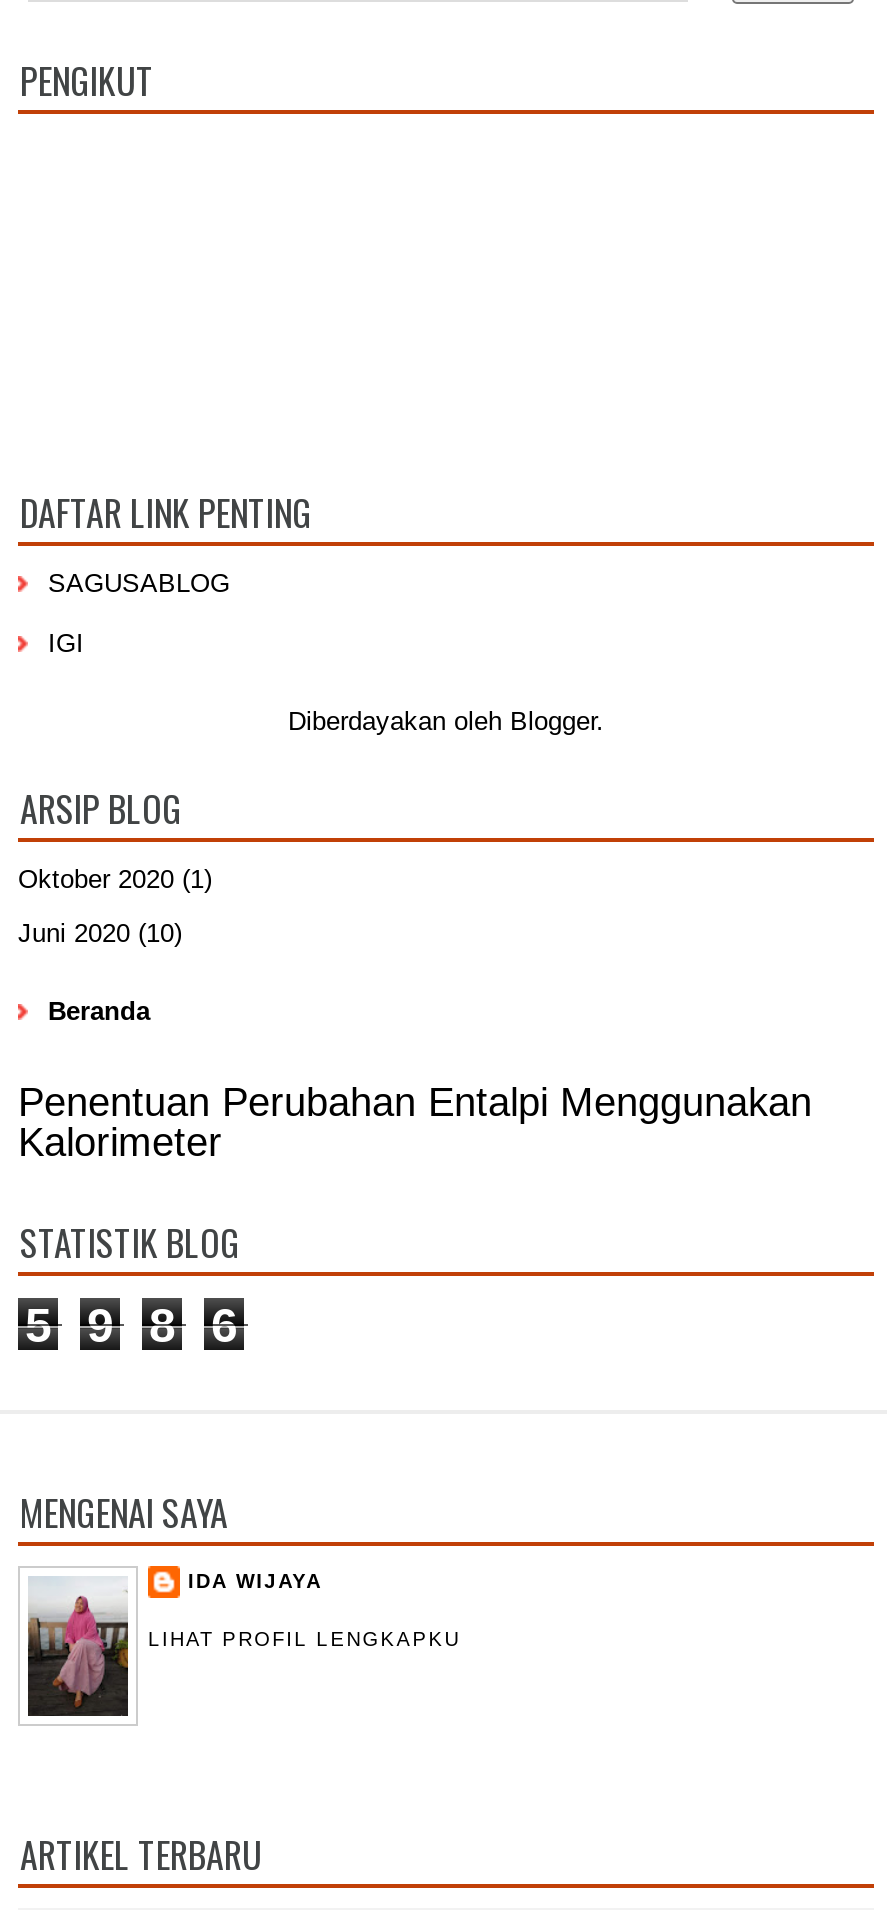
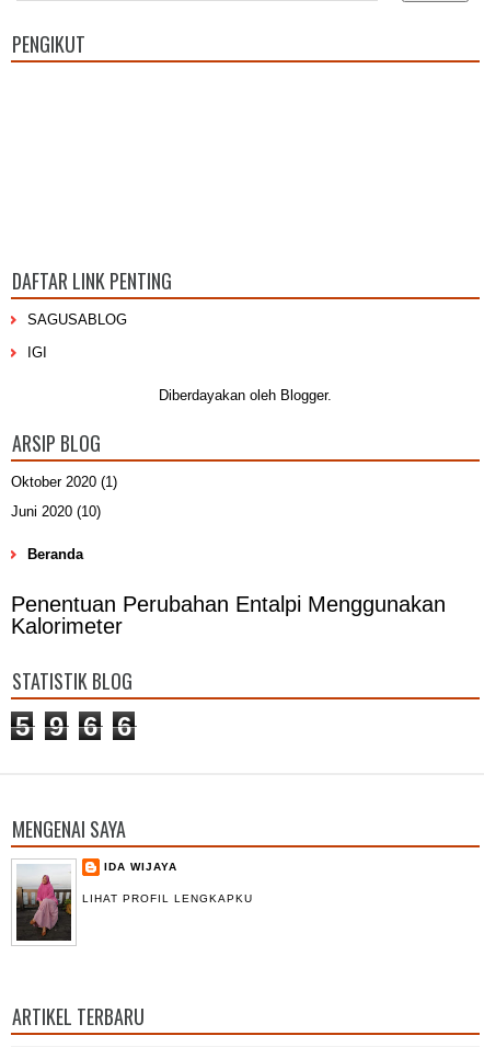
- 5 9 8 6
+ 5 9 6 6
